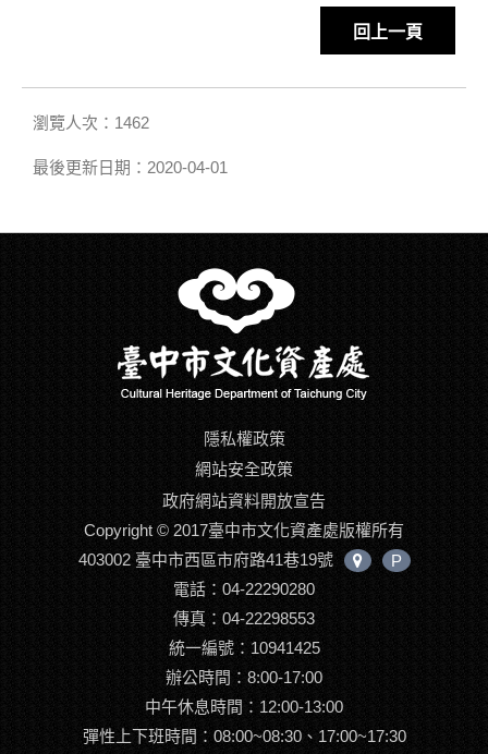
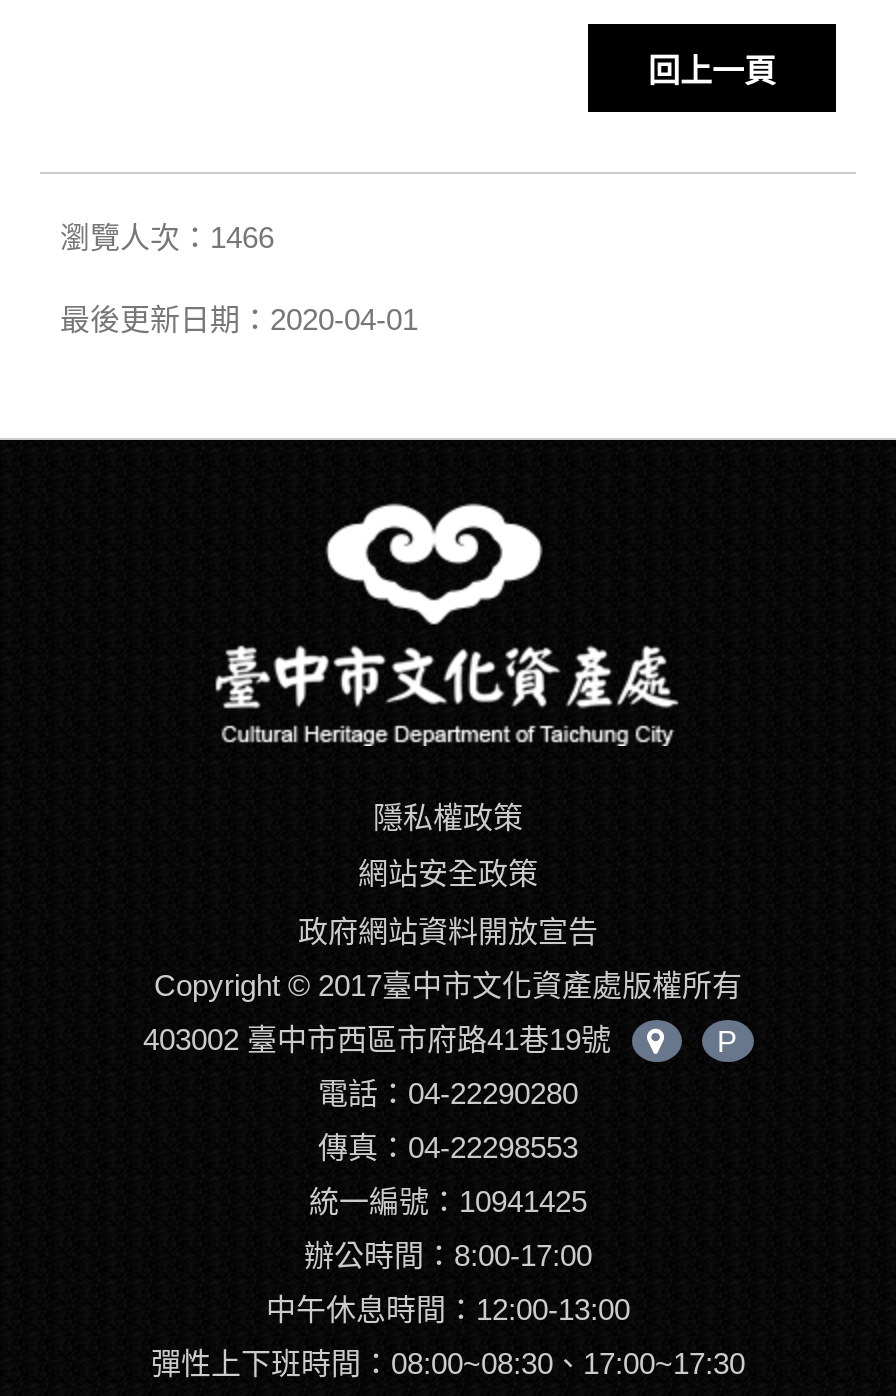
- 瀏覽人次：1462
+ 瀏覽人次：1466
